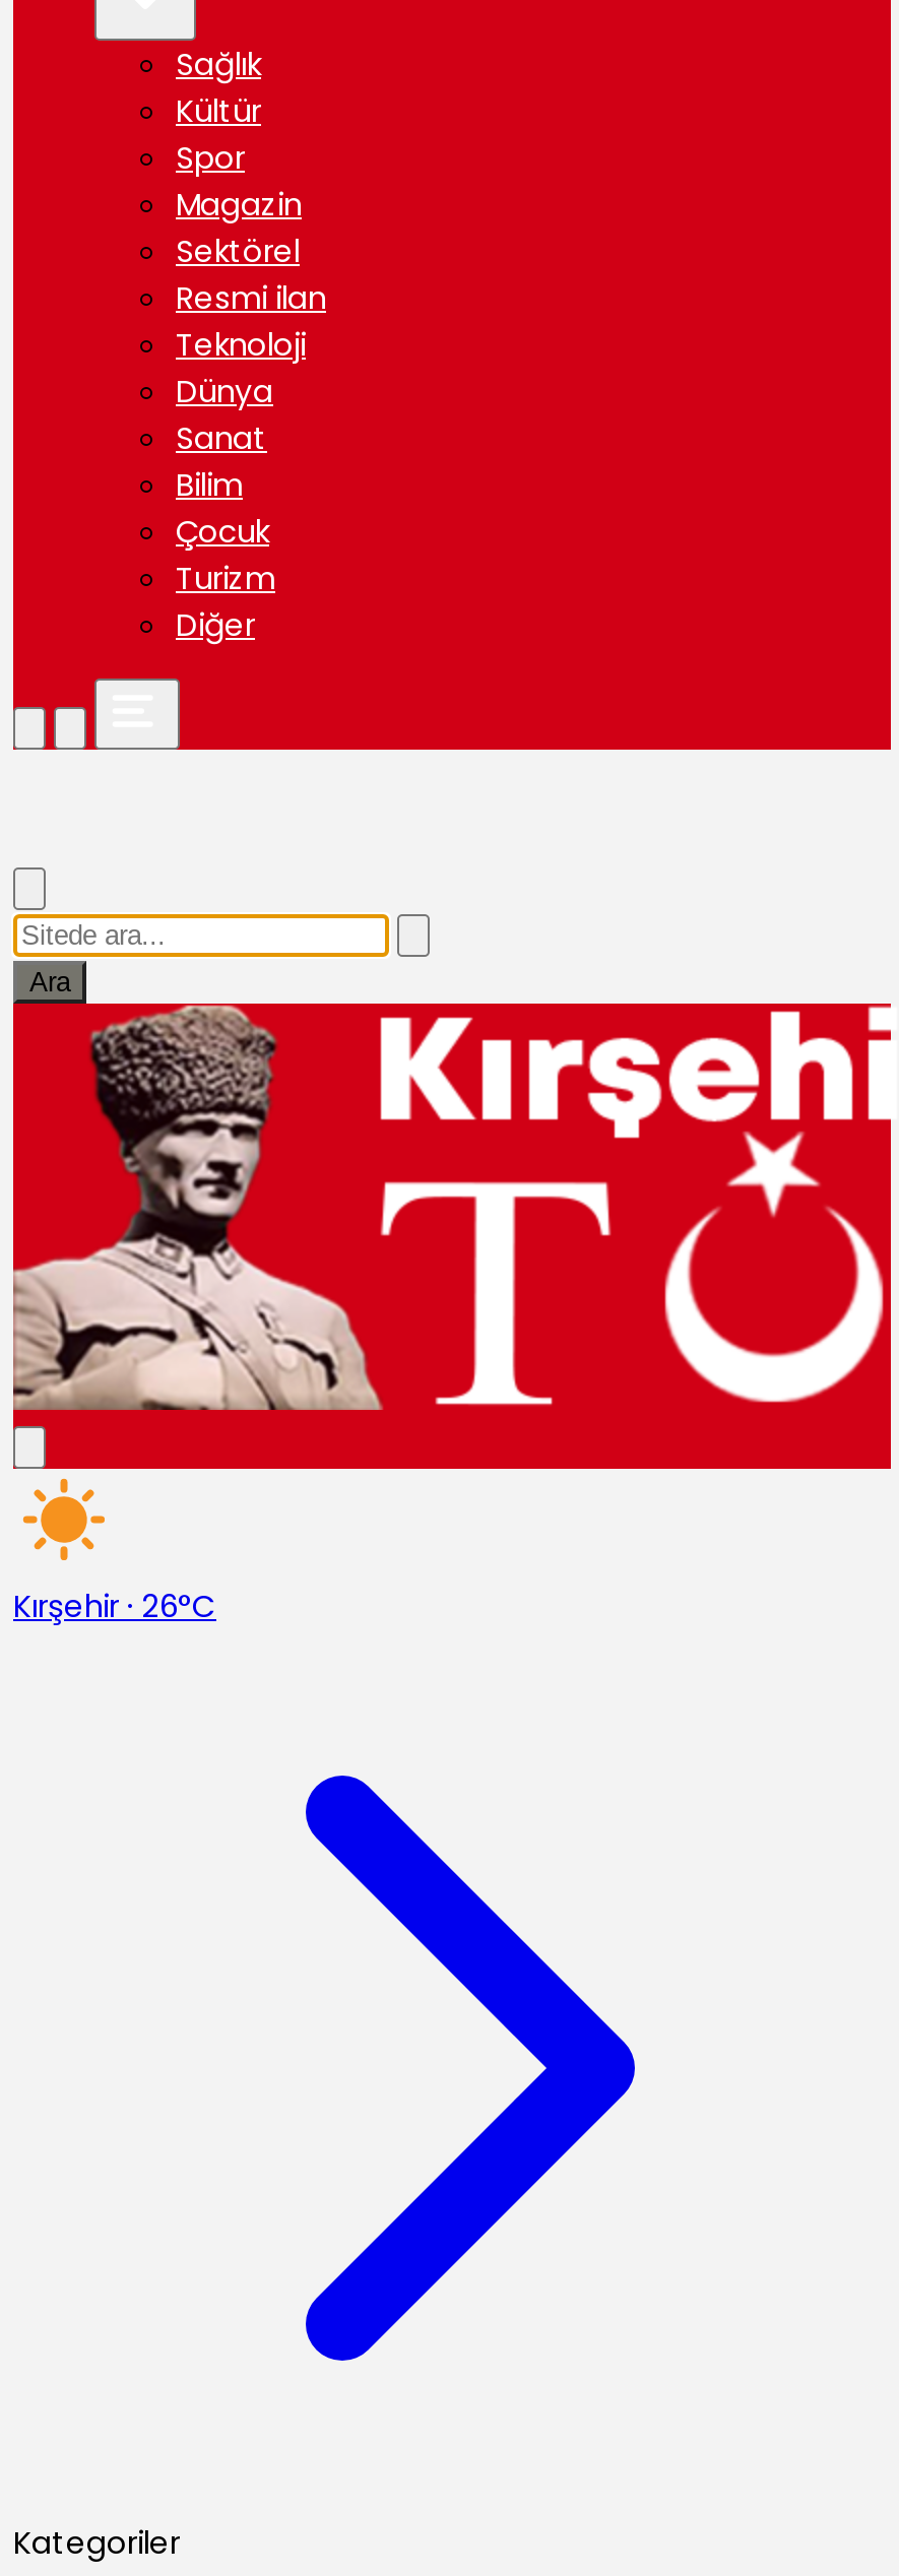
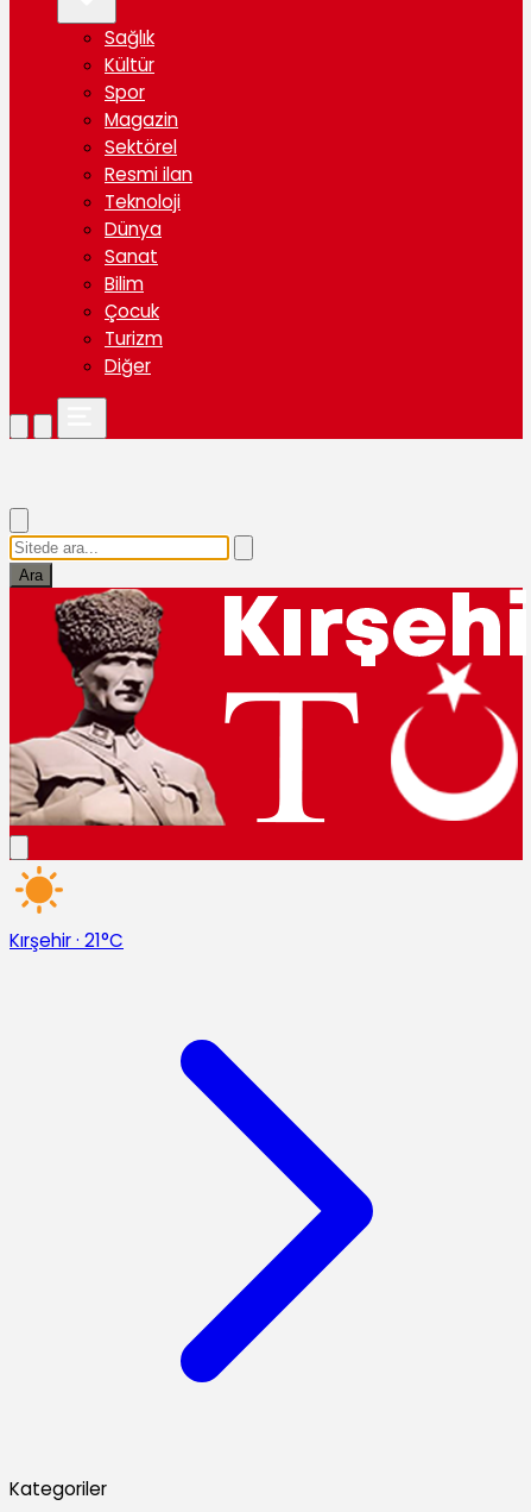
- Kırşehir · 26°C
+ Kırşehir · 21°C
